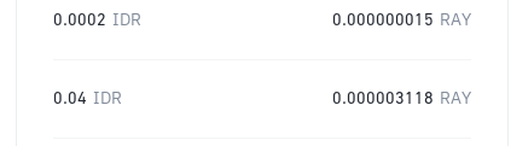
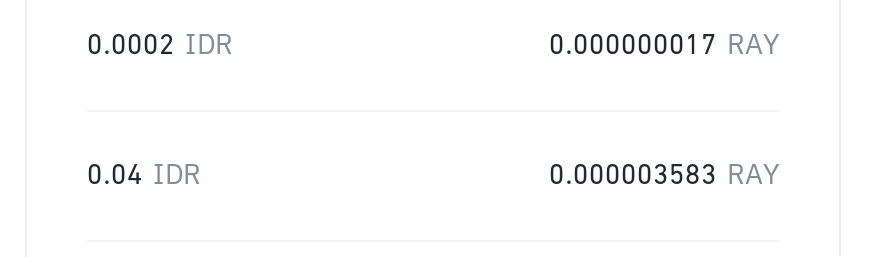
- 0.000000015 RAY
+ 0.000000017 RAY

- 0.000003118 RAY
+ 0.000003583 RAY
